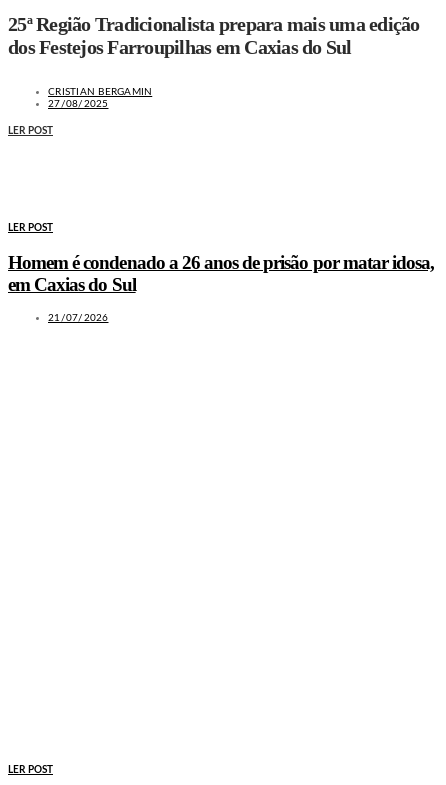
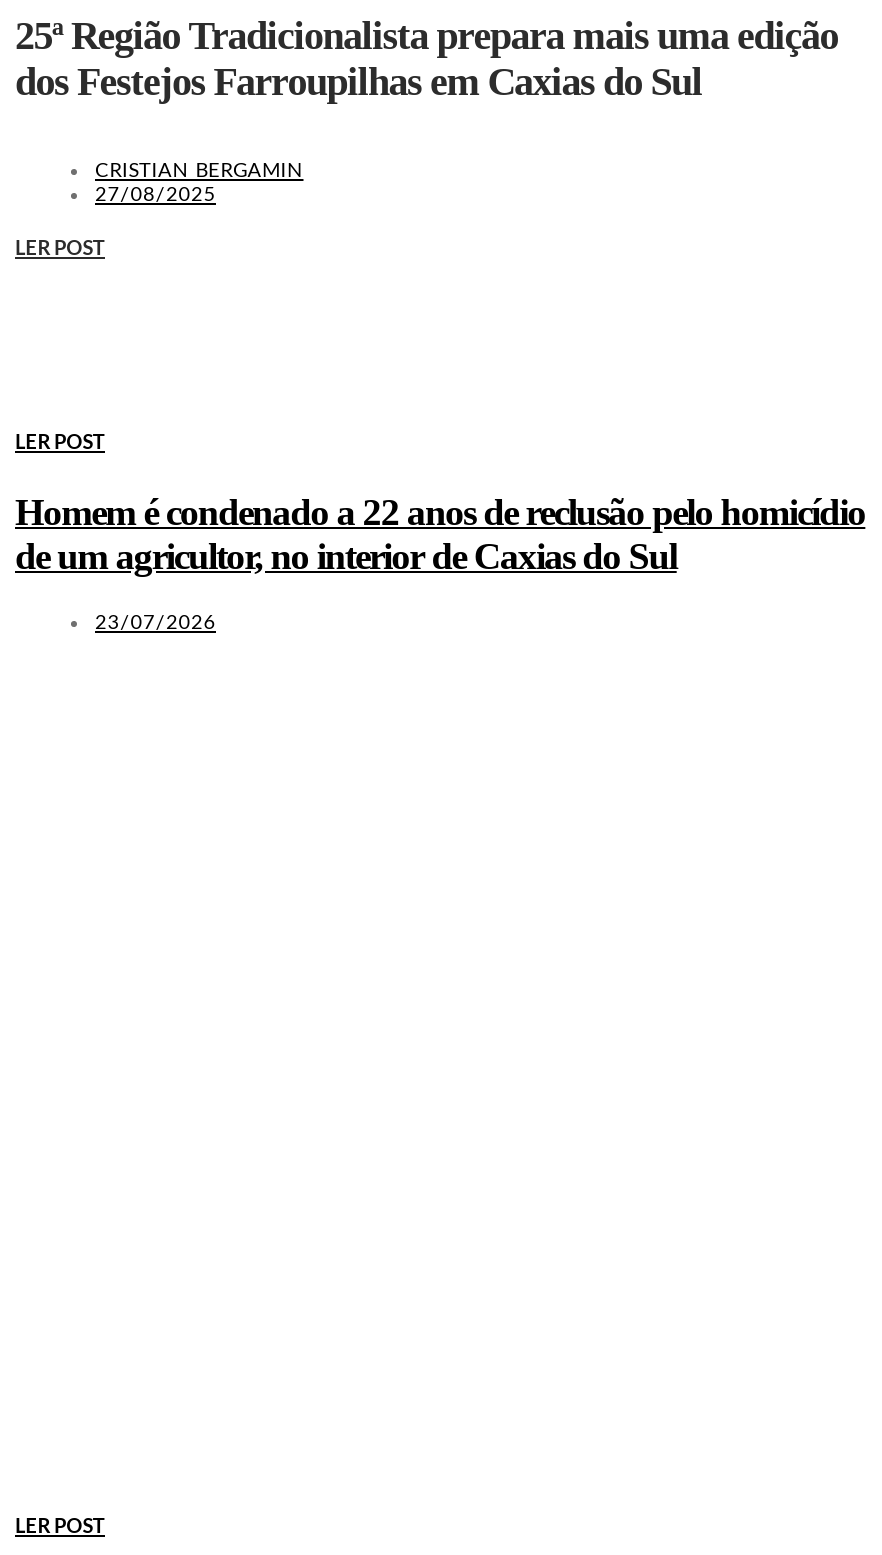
- Homem é condenado a 26 anos de prisão por matar idosa,
- em Caxias do Sul
+ Homem é condenado a 22 anos de reclusão pelo homicídio
+ de um agricultor, no interior de Caxias do Sul

- 21/07/2026
+ 23/07/2026
